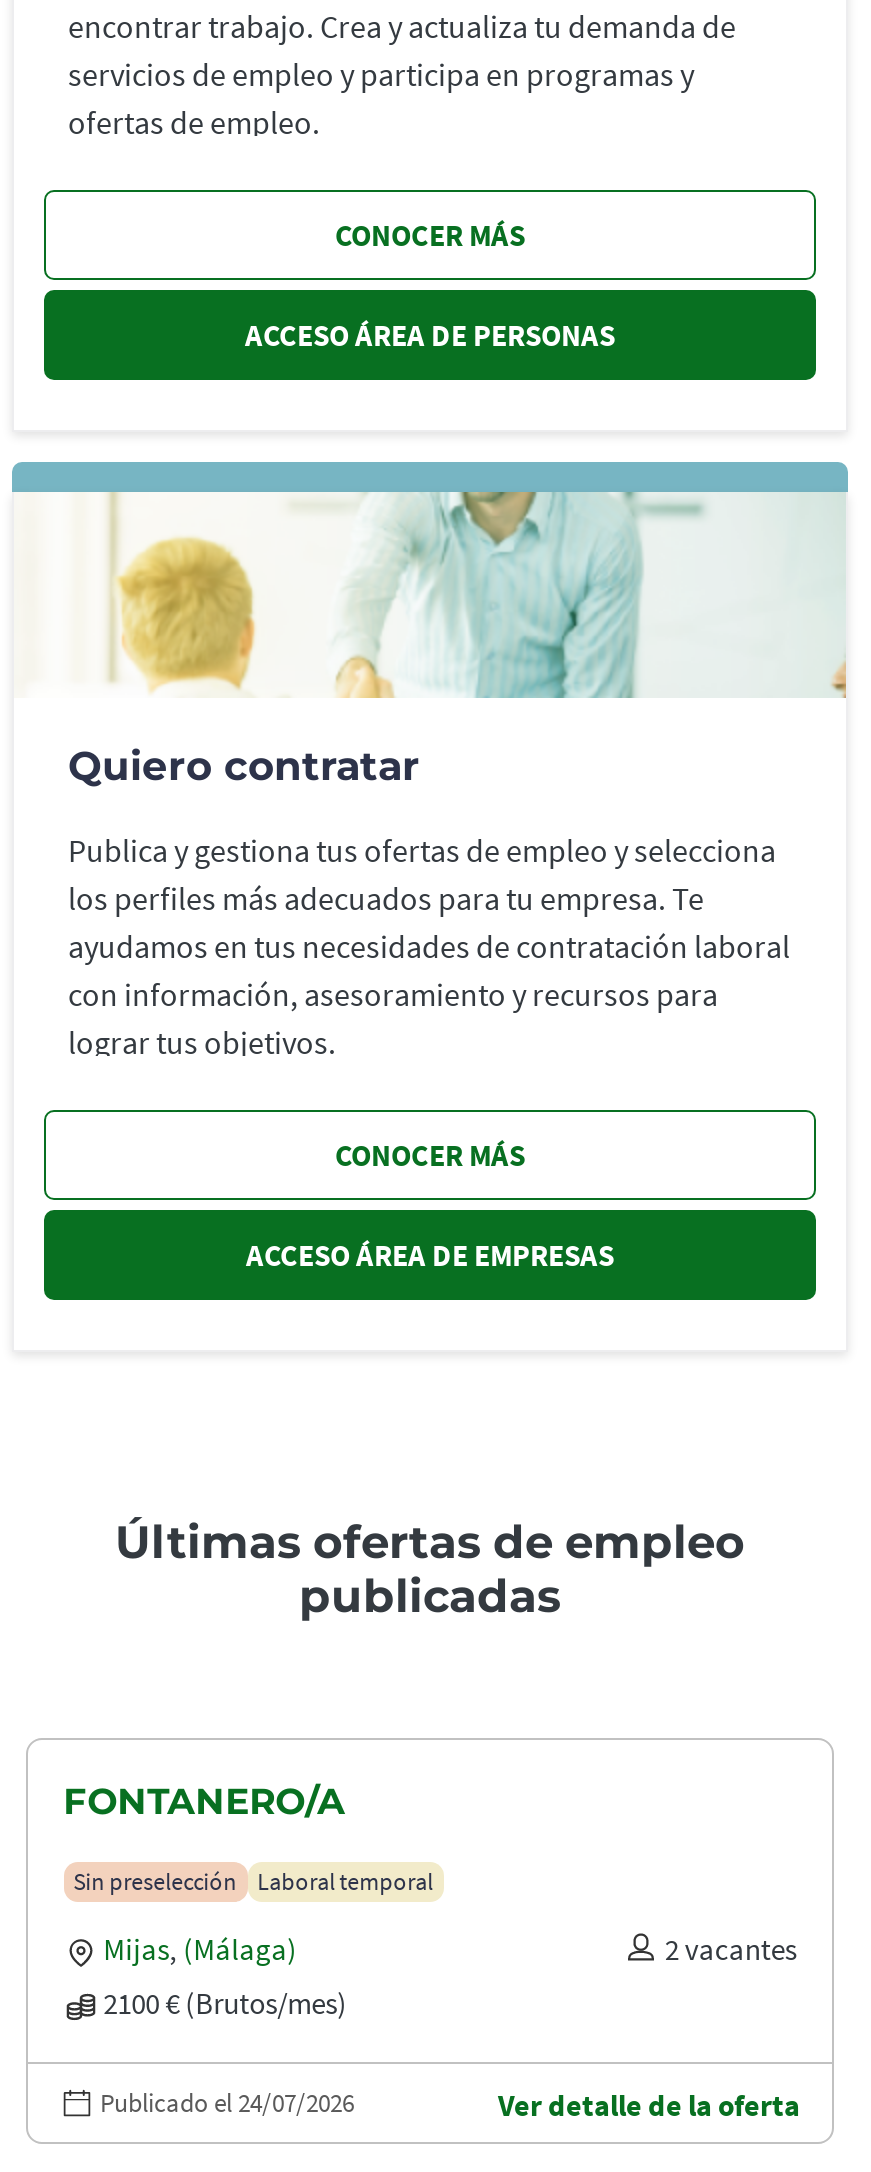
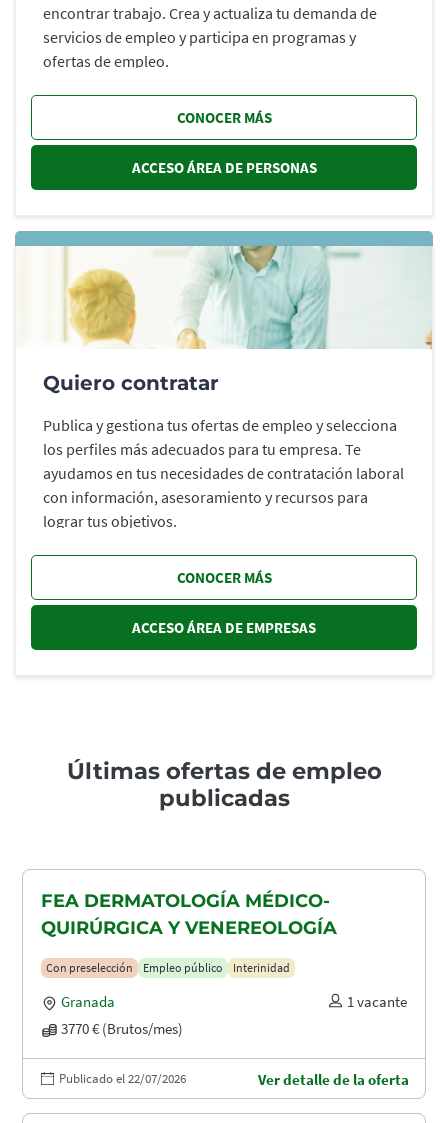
- FONTANERO/A
+ FEA DERMATOLOGÍA MÉDICO-
+ QUIRÚRGICA Y VENEREOLOGÍA

- Sin preselección
- Laboral temporal
+ Con preselección
+ Empleo público
+ Interinidad

- Mijas, (Málaga)
- 2 vacantes
- 2100 € (Brutos/mes)
+ Granada
+ 1 vacante
+ 3770 € (Brutos/mes)

- Publicado el 24/07/2026
+ Publicado el 22/07/2026
